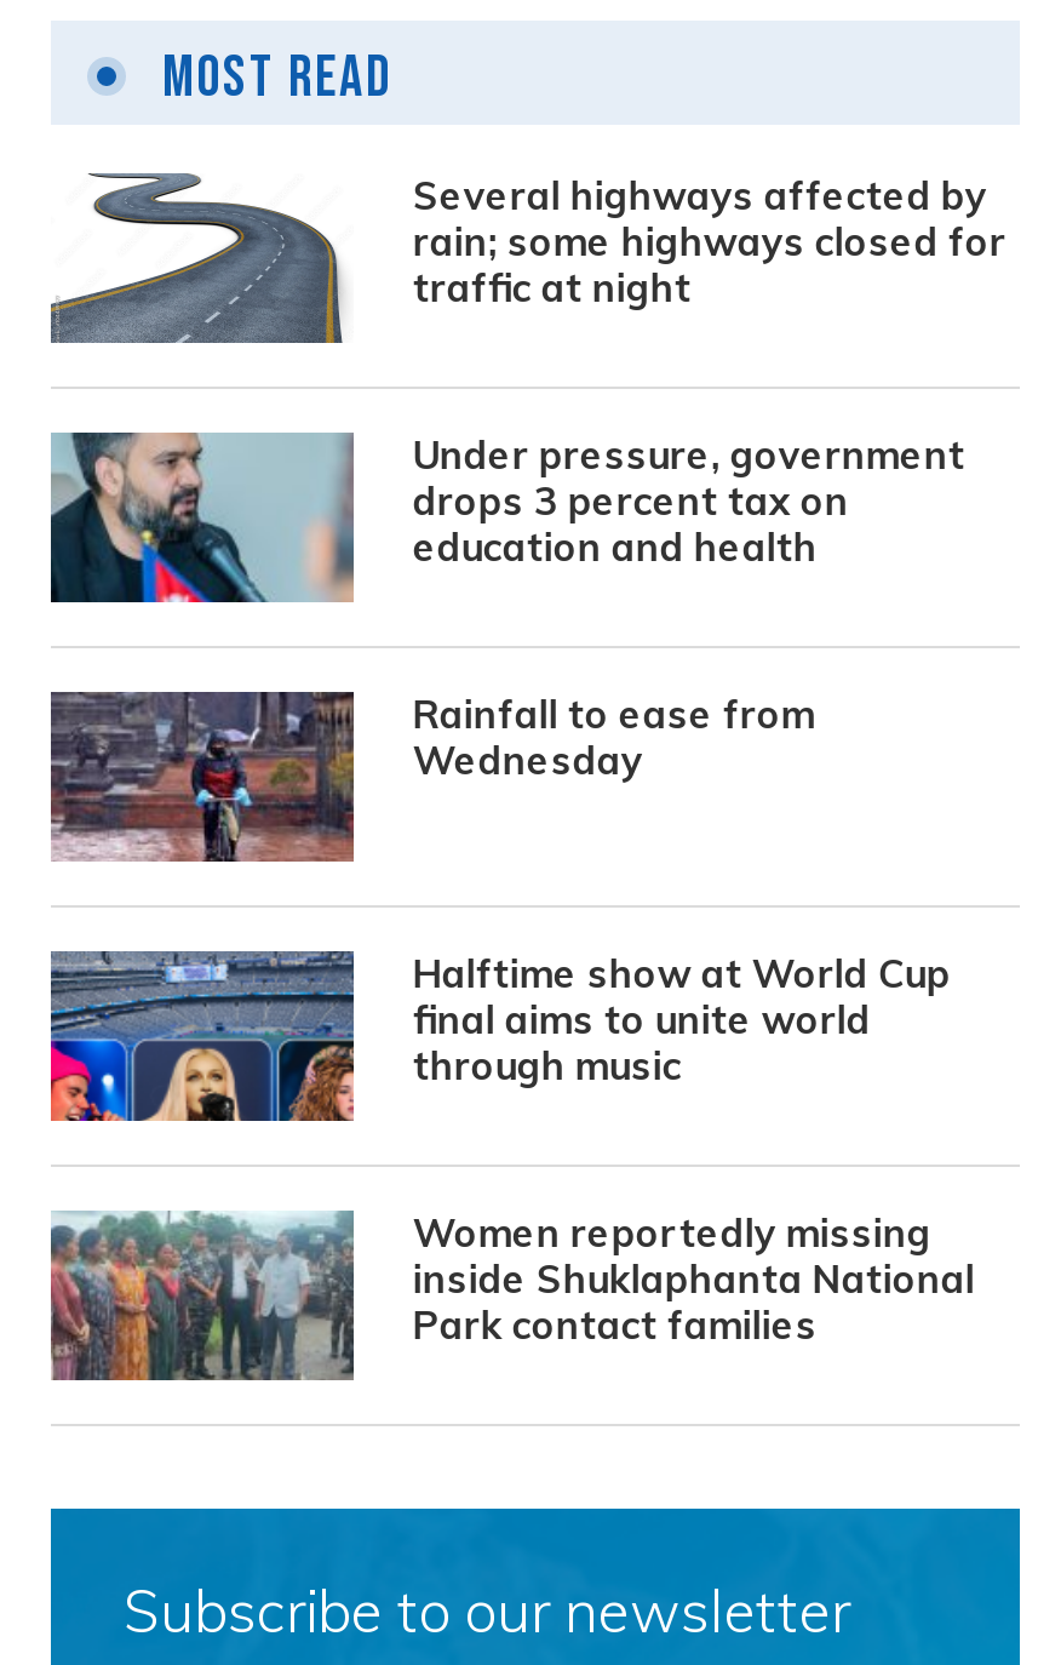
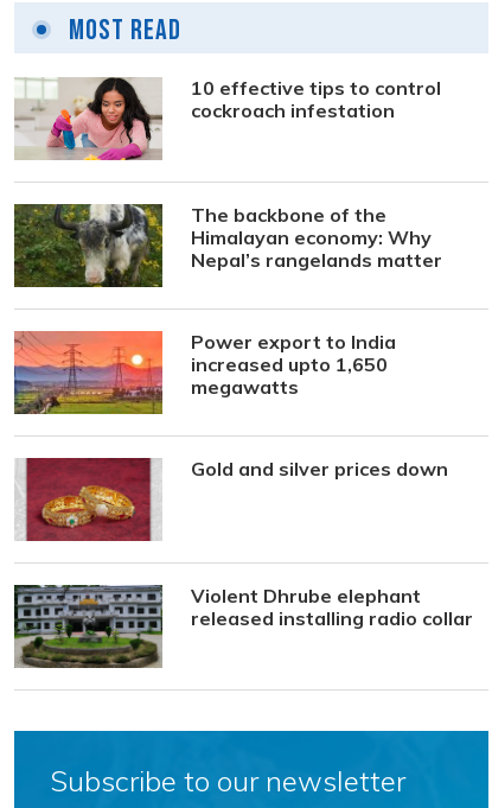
- [image]
- Several highways affected by
- rain; some highways closed for
- traffic at night
+ [image]
+ 10 effective tips to control
+ cockroach infestation

- [image]
- Under pressure, government
- drops 3 percent tax on
- education and health
+ [image]
+ The backbone of the
+ Himalayan economy: Why
+ Nepal’s rangelands matter

- [image]
- Rainfall to ease from
- Wednesday
+ [image]
+ Power export to India
+ increased upto 1,650
+ megawatts

- [image]
- Halftime show at World Cup
- final aims to unite world
- through music
+ [image]
+ Gold and silver prices down

- [image]
- Women reportedly missing
- inside Shuklaphanta National
- Park contact families
+ [image]
+ Violent Dhrube elephant
+ released installing radio collar
